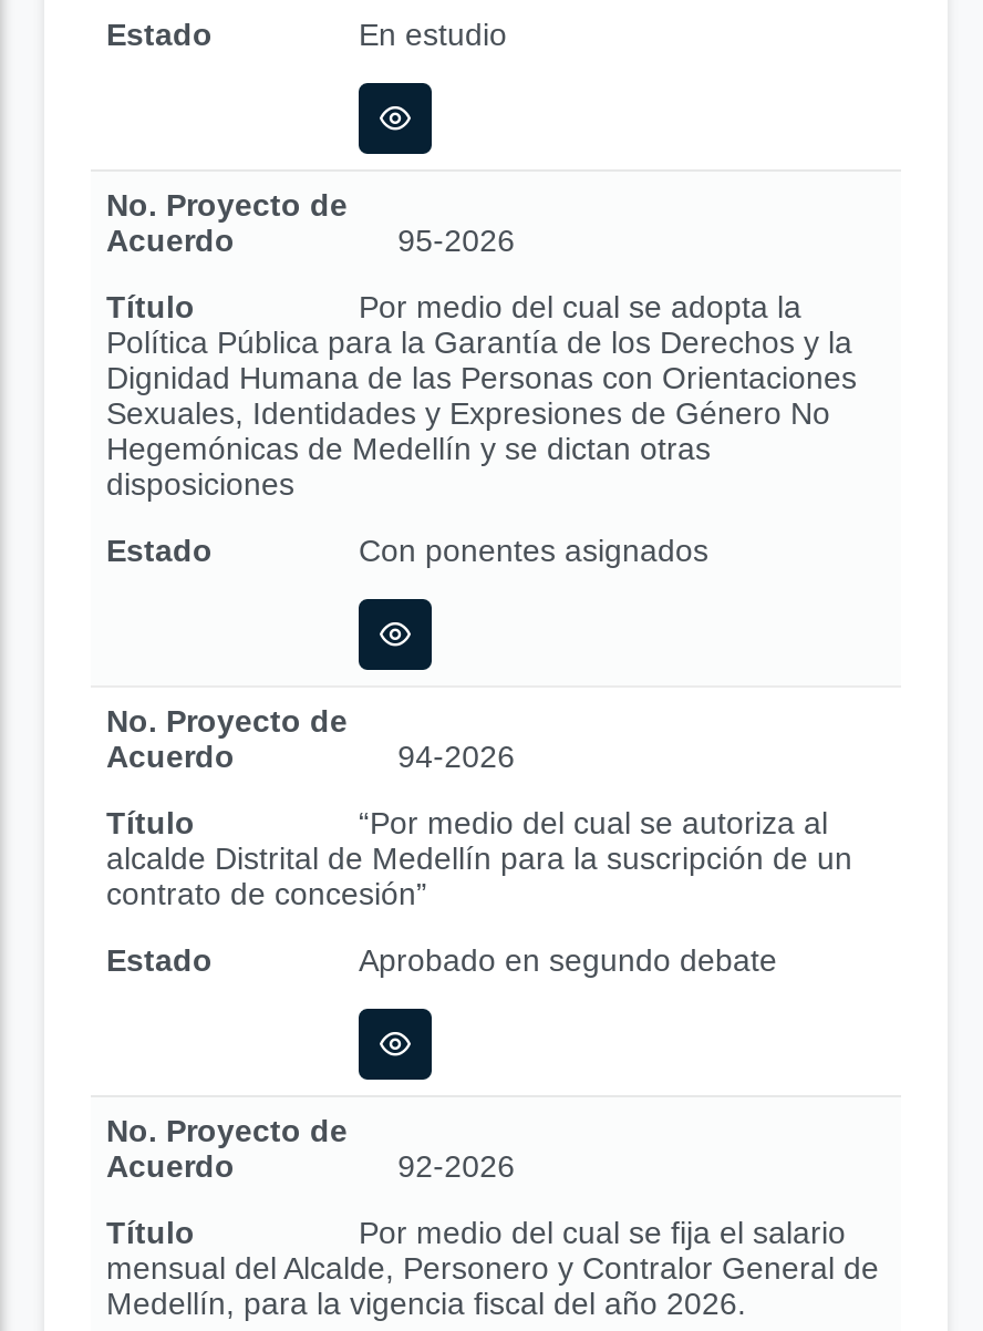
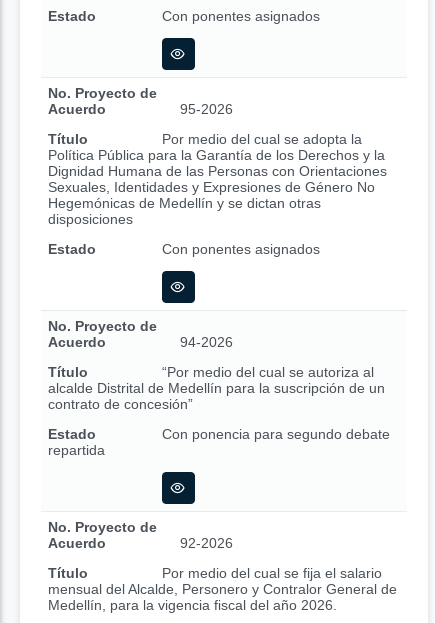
- En estudio
+ Con ponentes asignados

- Aprobado en segundo debate
+ Con ponencia para segundo debate
+ repartida
